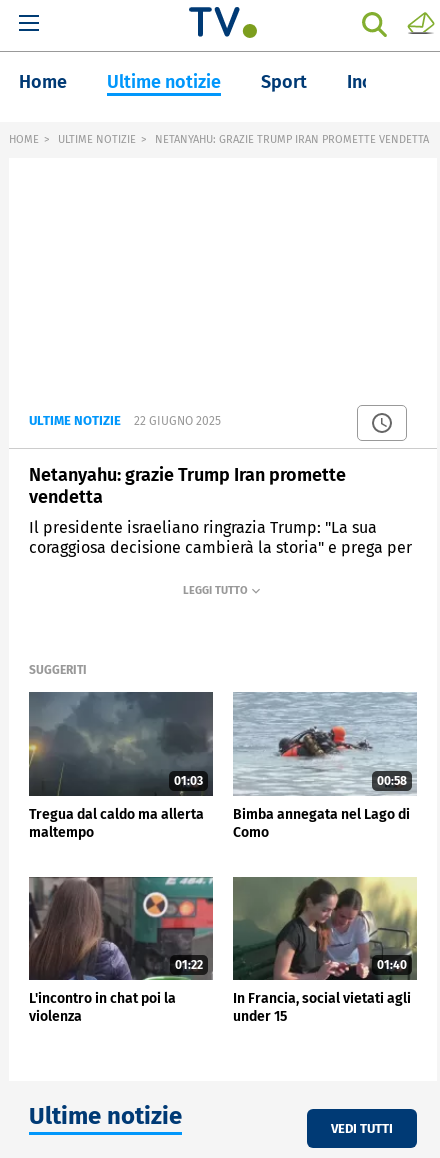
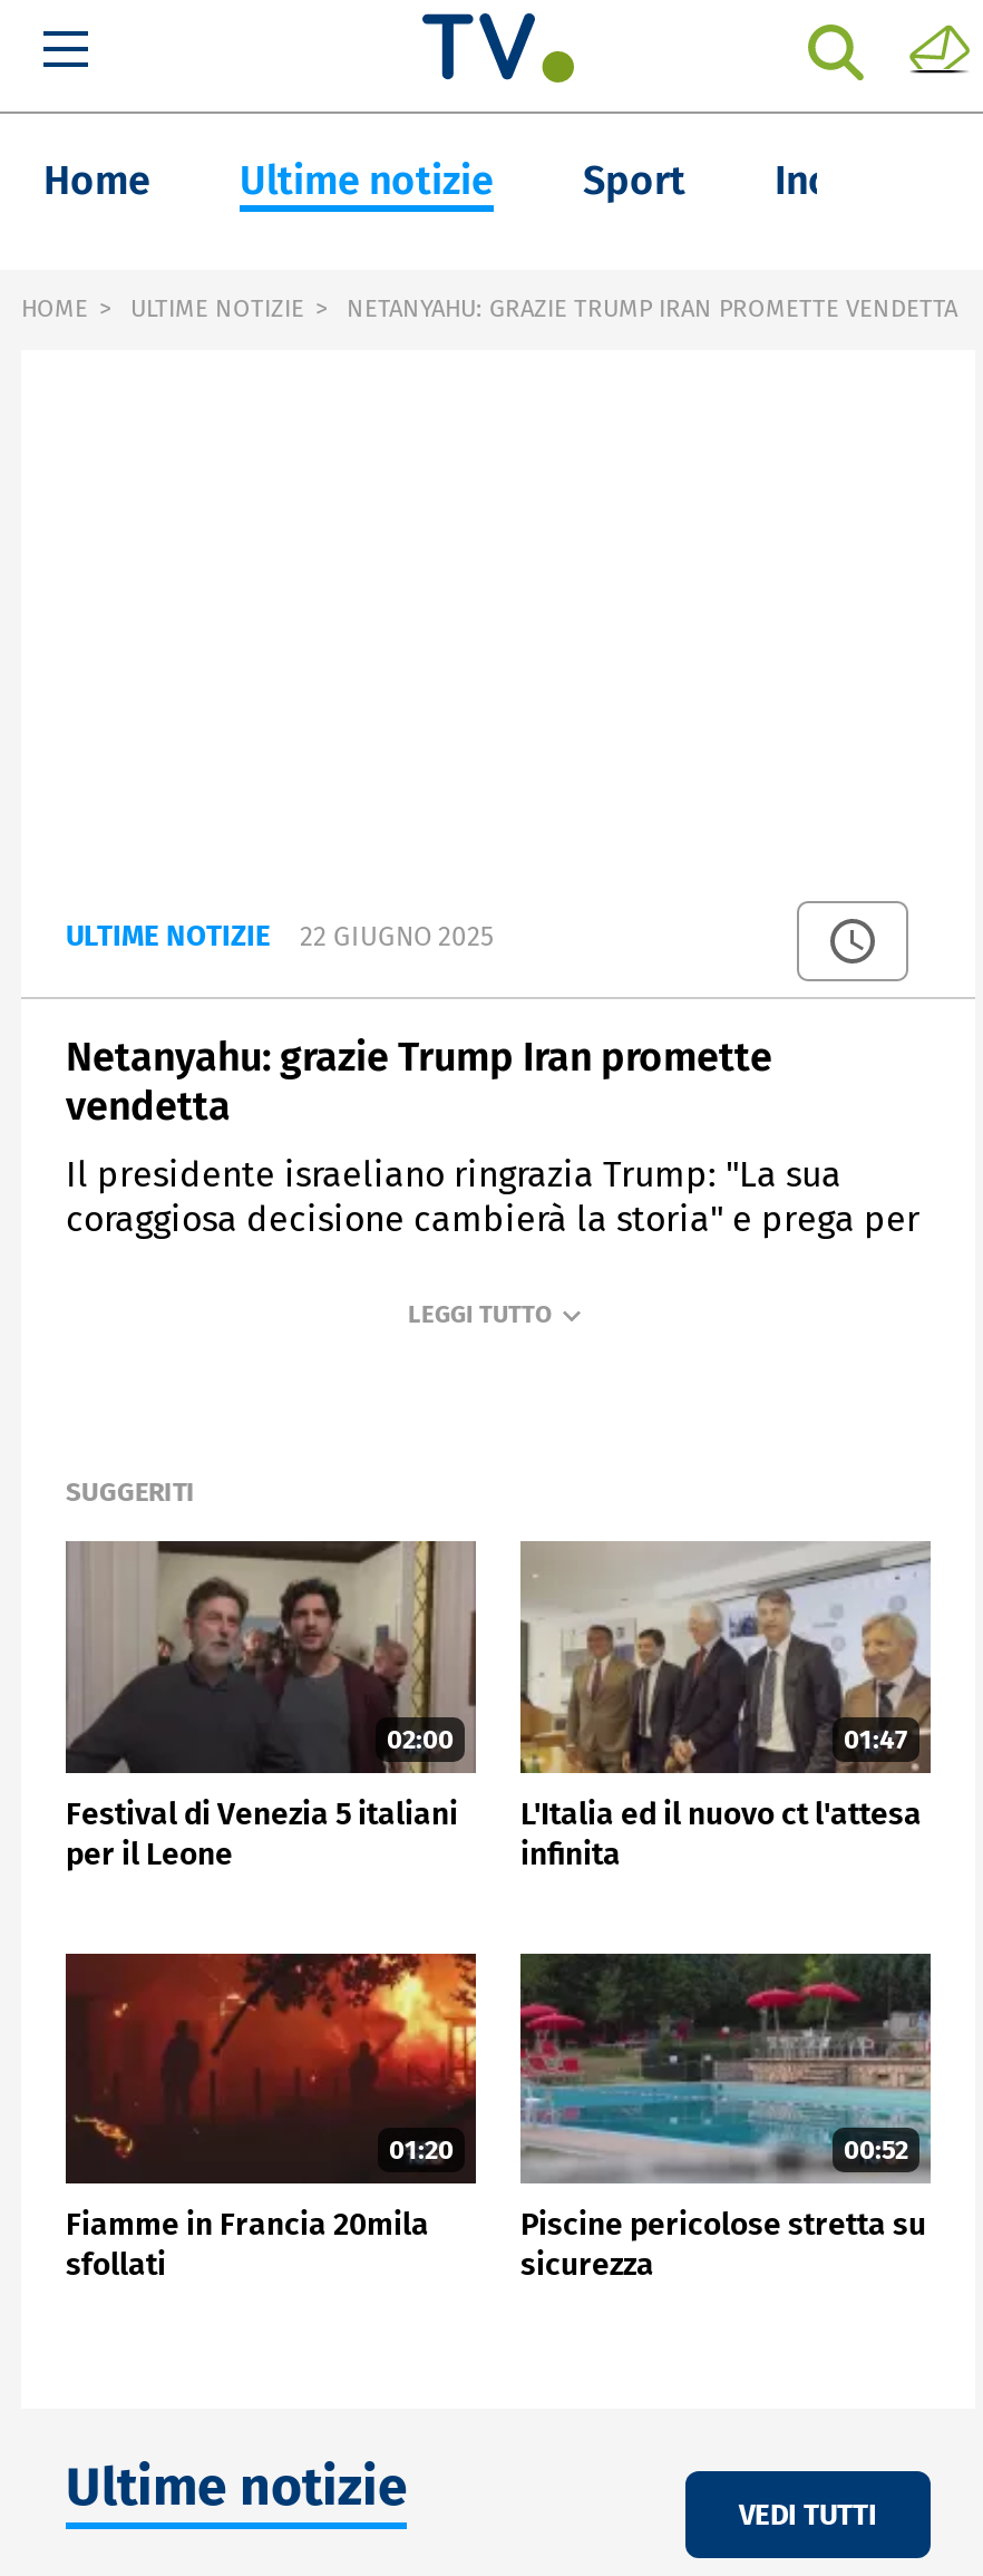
- [image]
- 01:03
+ [image]
+ 02:00

- [image]
- 00:58
+ [image]
+ 01:47

- Tregua dal caldo ma allerta
- maltempo
+ Festival di Venezia 5 italiani
+ per il Leone

- Bimba annegata nel Lago di
- Como
+ L'Italia ed il nuovo ct l'attesa
+ infinita

- [image]
- 01:22
+ [image]
+ 01:20

- [image]
- 01:40
+ [image]
+ 00:52

- L'incontro in chat poi la
- violenza
+ Fiamme in Francia 20mila
+ sfollati

- In Francia, social vietati agli
- under 15
+ Piscine pericolose stretta su
+ sicurezza
